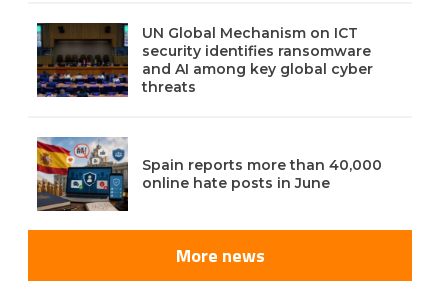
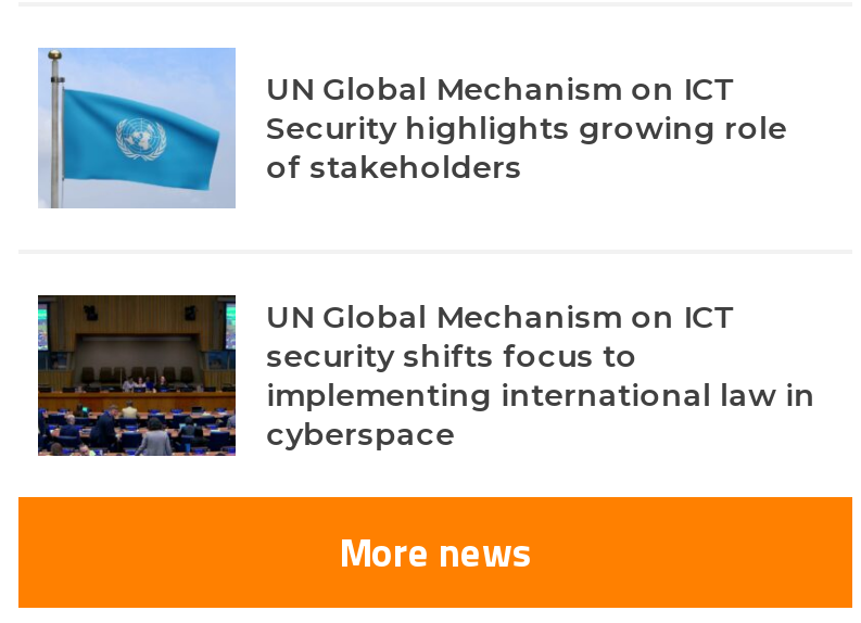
- [image]
- security identifies ransomware
- and AI among key global cyber
- threats
+ [image]
+ Security highlights growing role
+ of stakeholders

- [image]
- Spain reports more than 40,000
- online hate posts in June
+ [image]
+ UN Global Mechanism on ICT
+ security shifts focus to
+ implementing international law in
+ cyberspace
